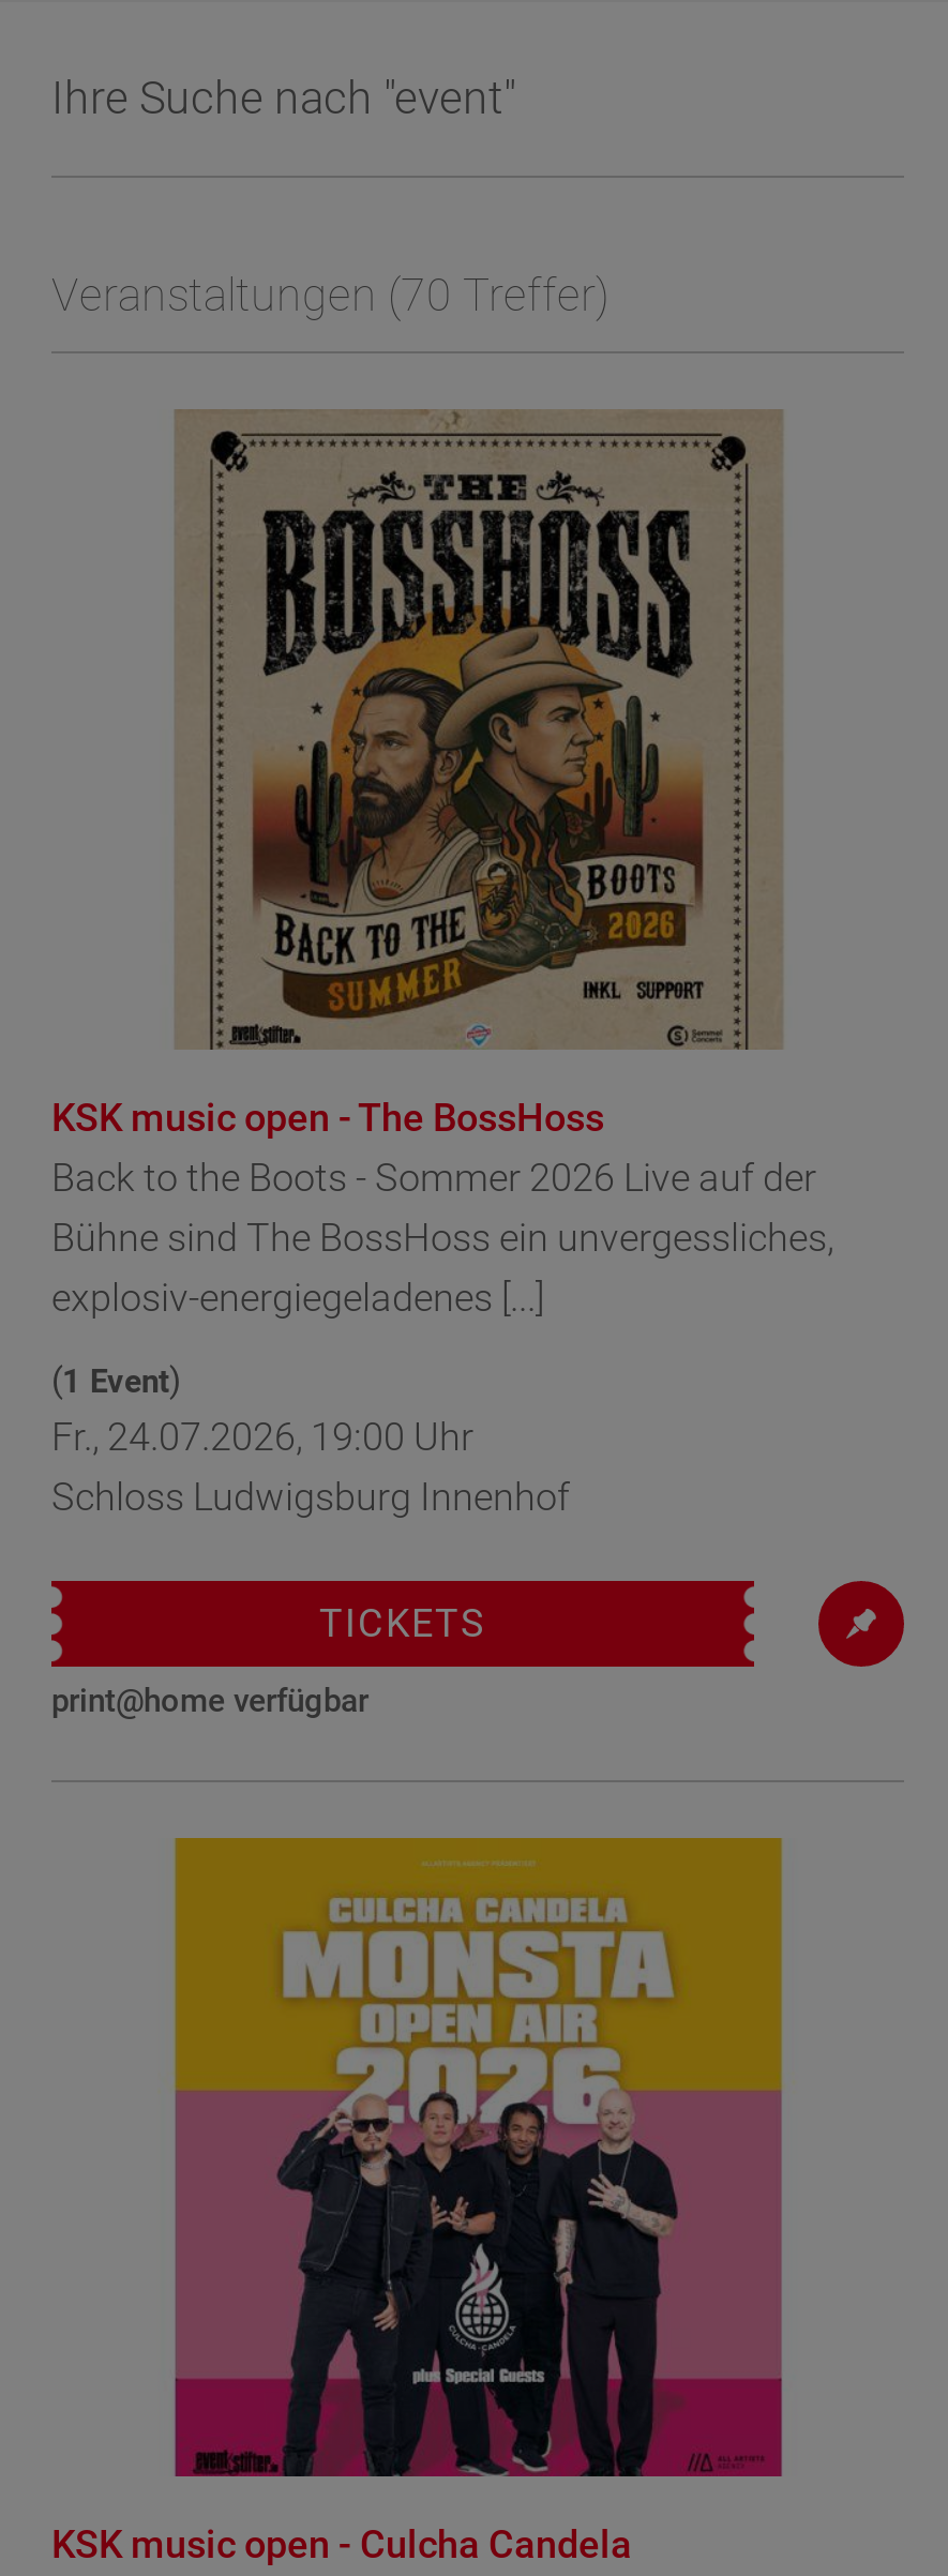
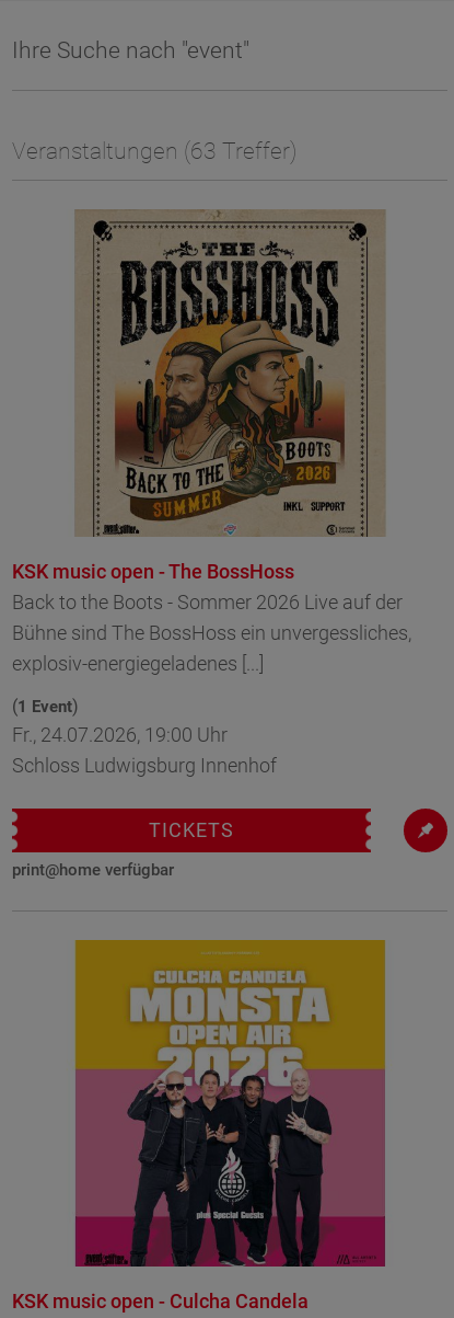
- Veranstaltungen (70 Treffer)
+ Veranstaltungen (63 Treffer)
